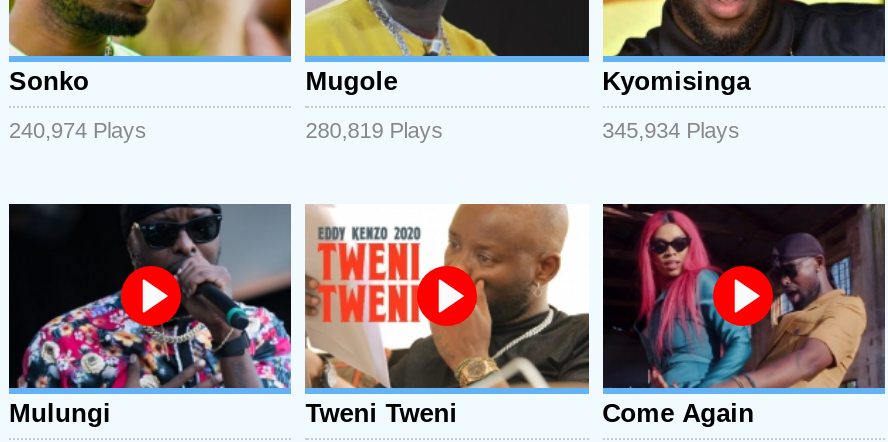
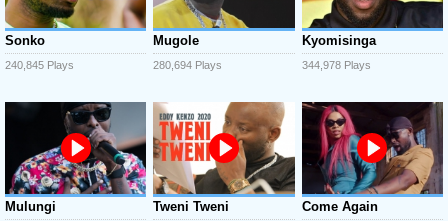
- 240,974 Plays
+ 240,845 Plays

- 280,819 Plays
+ 280,694 Plays

- 345,934 Plays
+ 344,978 Plays
